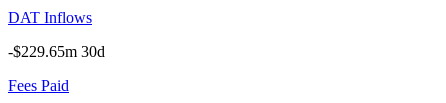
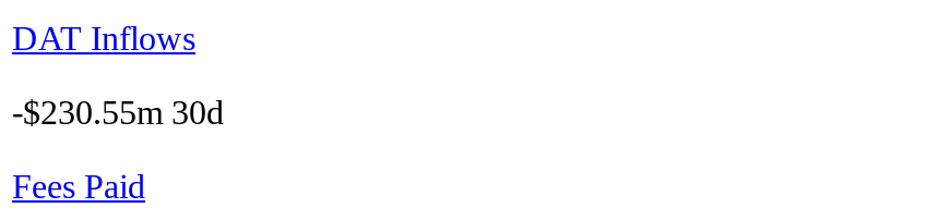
- -$229.65m 30d
+ -$230.55m 30d
